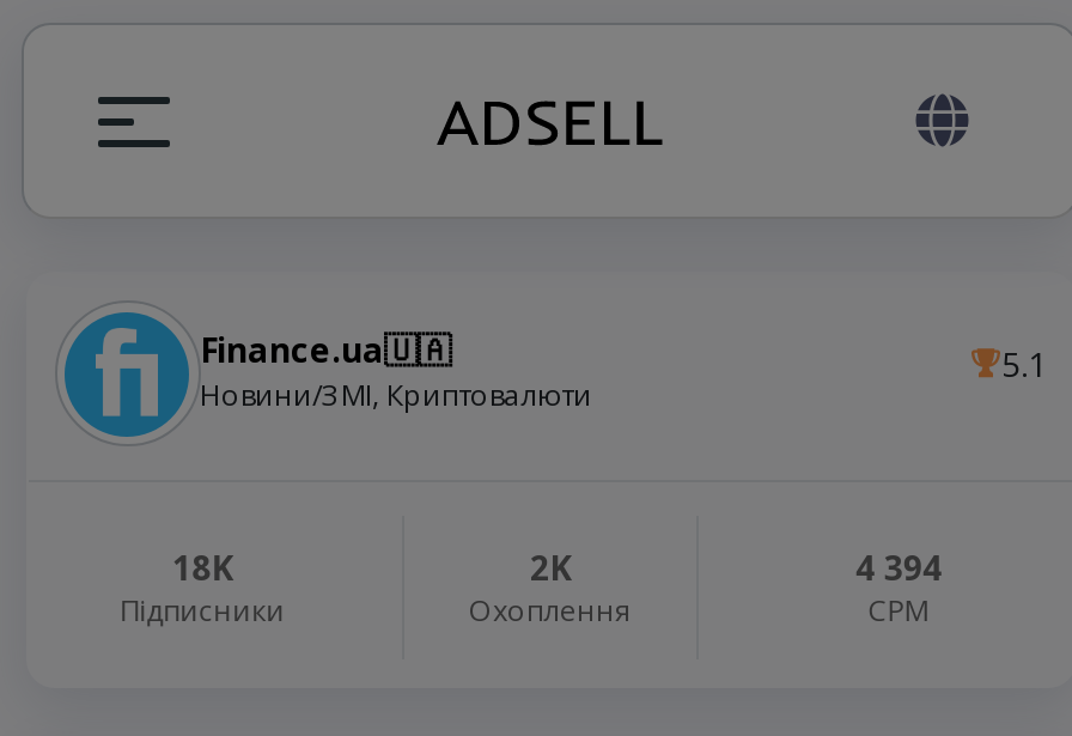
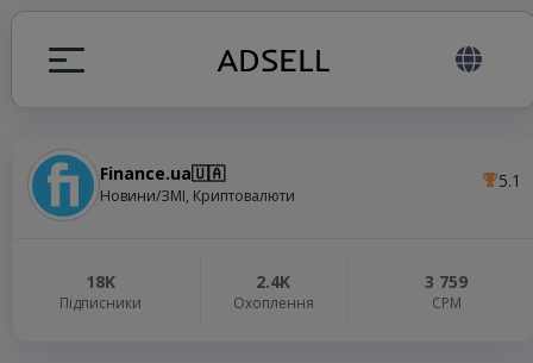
- 2K
+ 2.4K

- 4 394
+ 3 759
